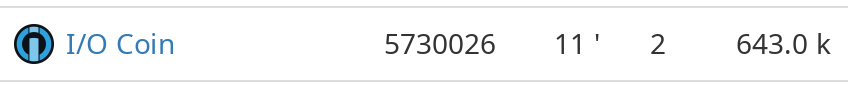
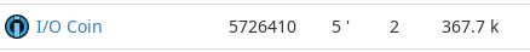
- 5730026
+ 5726410

- 11 '
+ 5 '

- 643.0 k
+ 367.7 k
